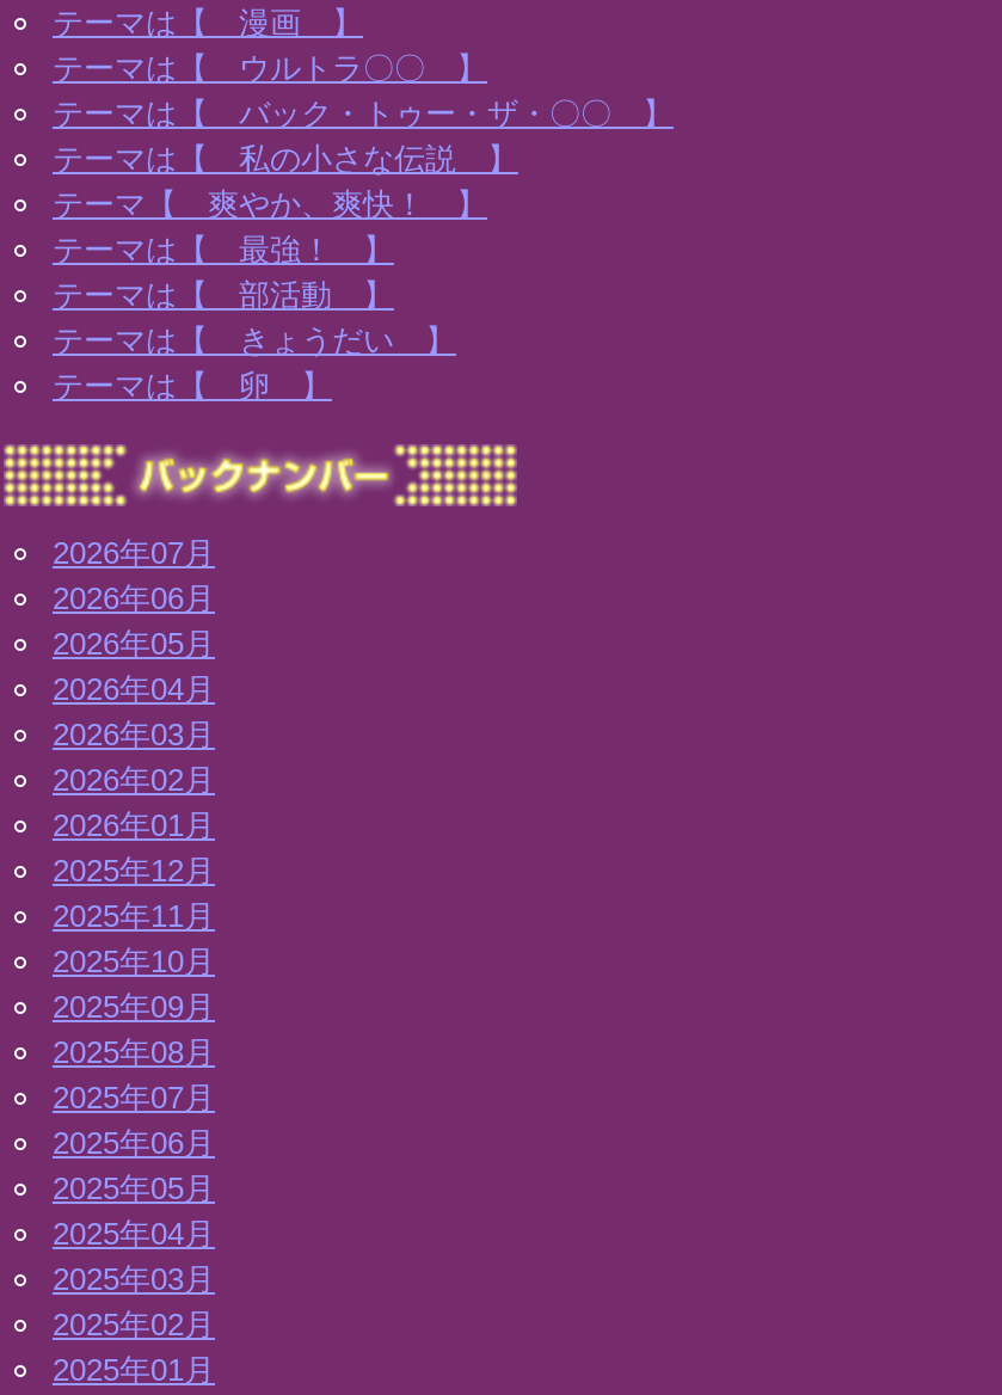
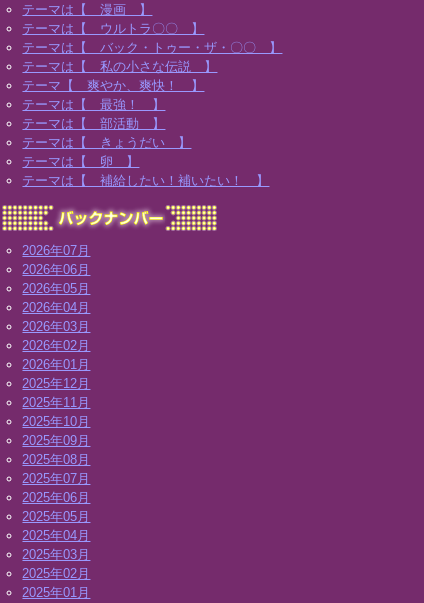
+ テーマは【 補給したい！補いたい！ 】
